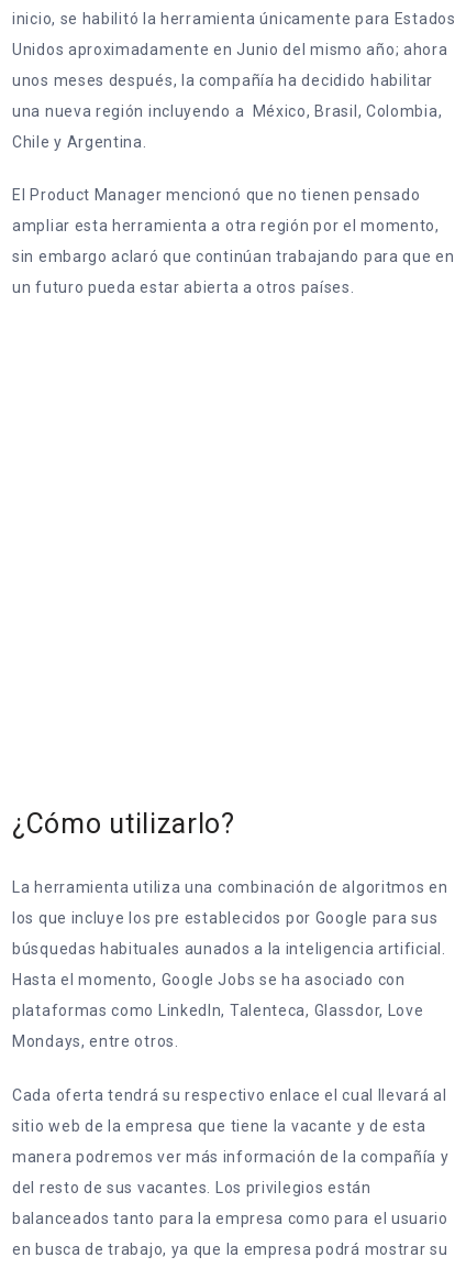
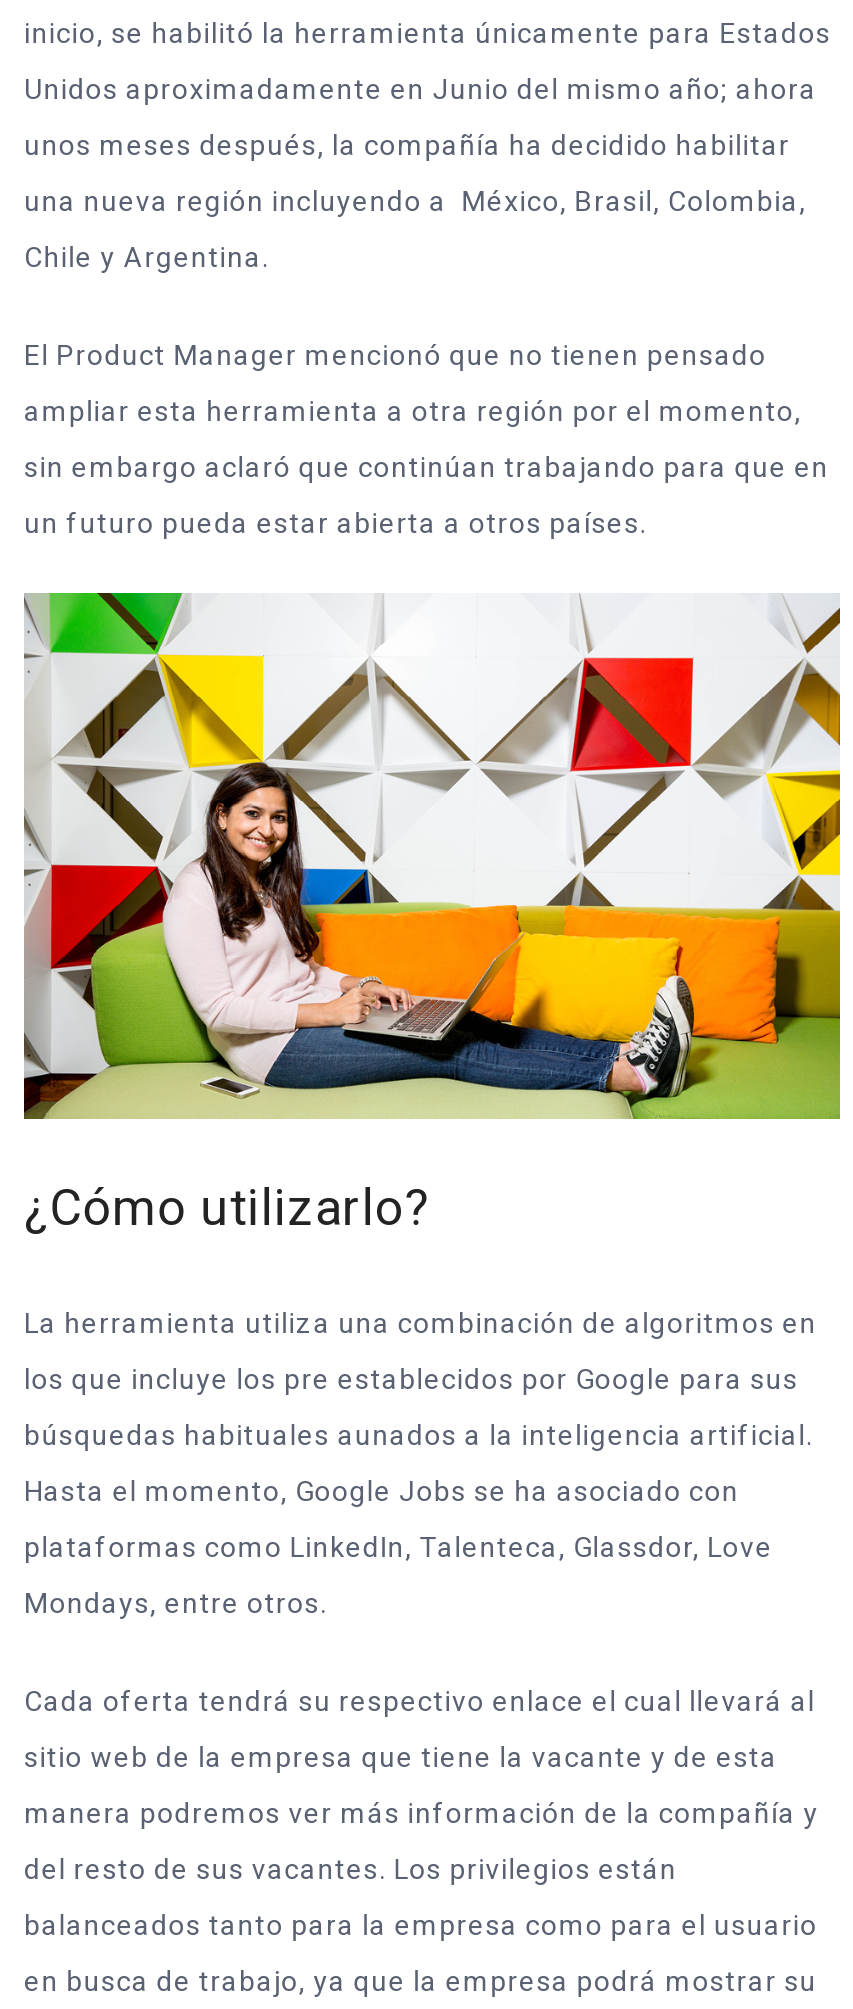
+ [image]
